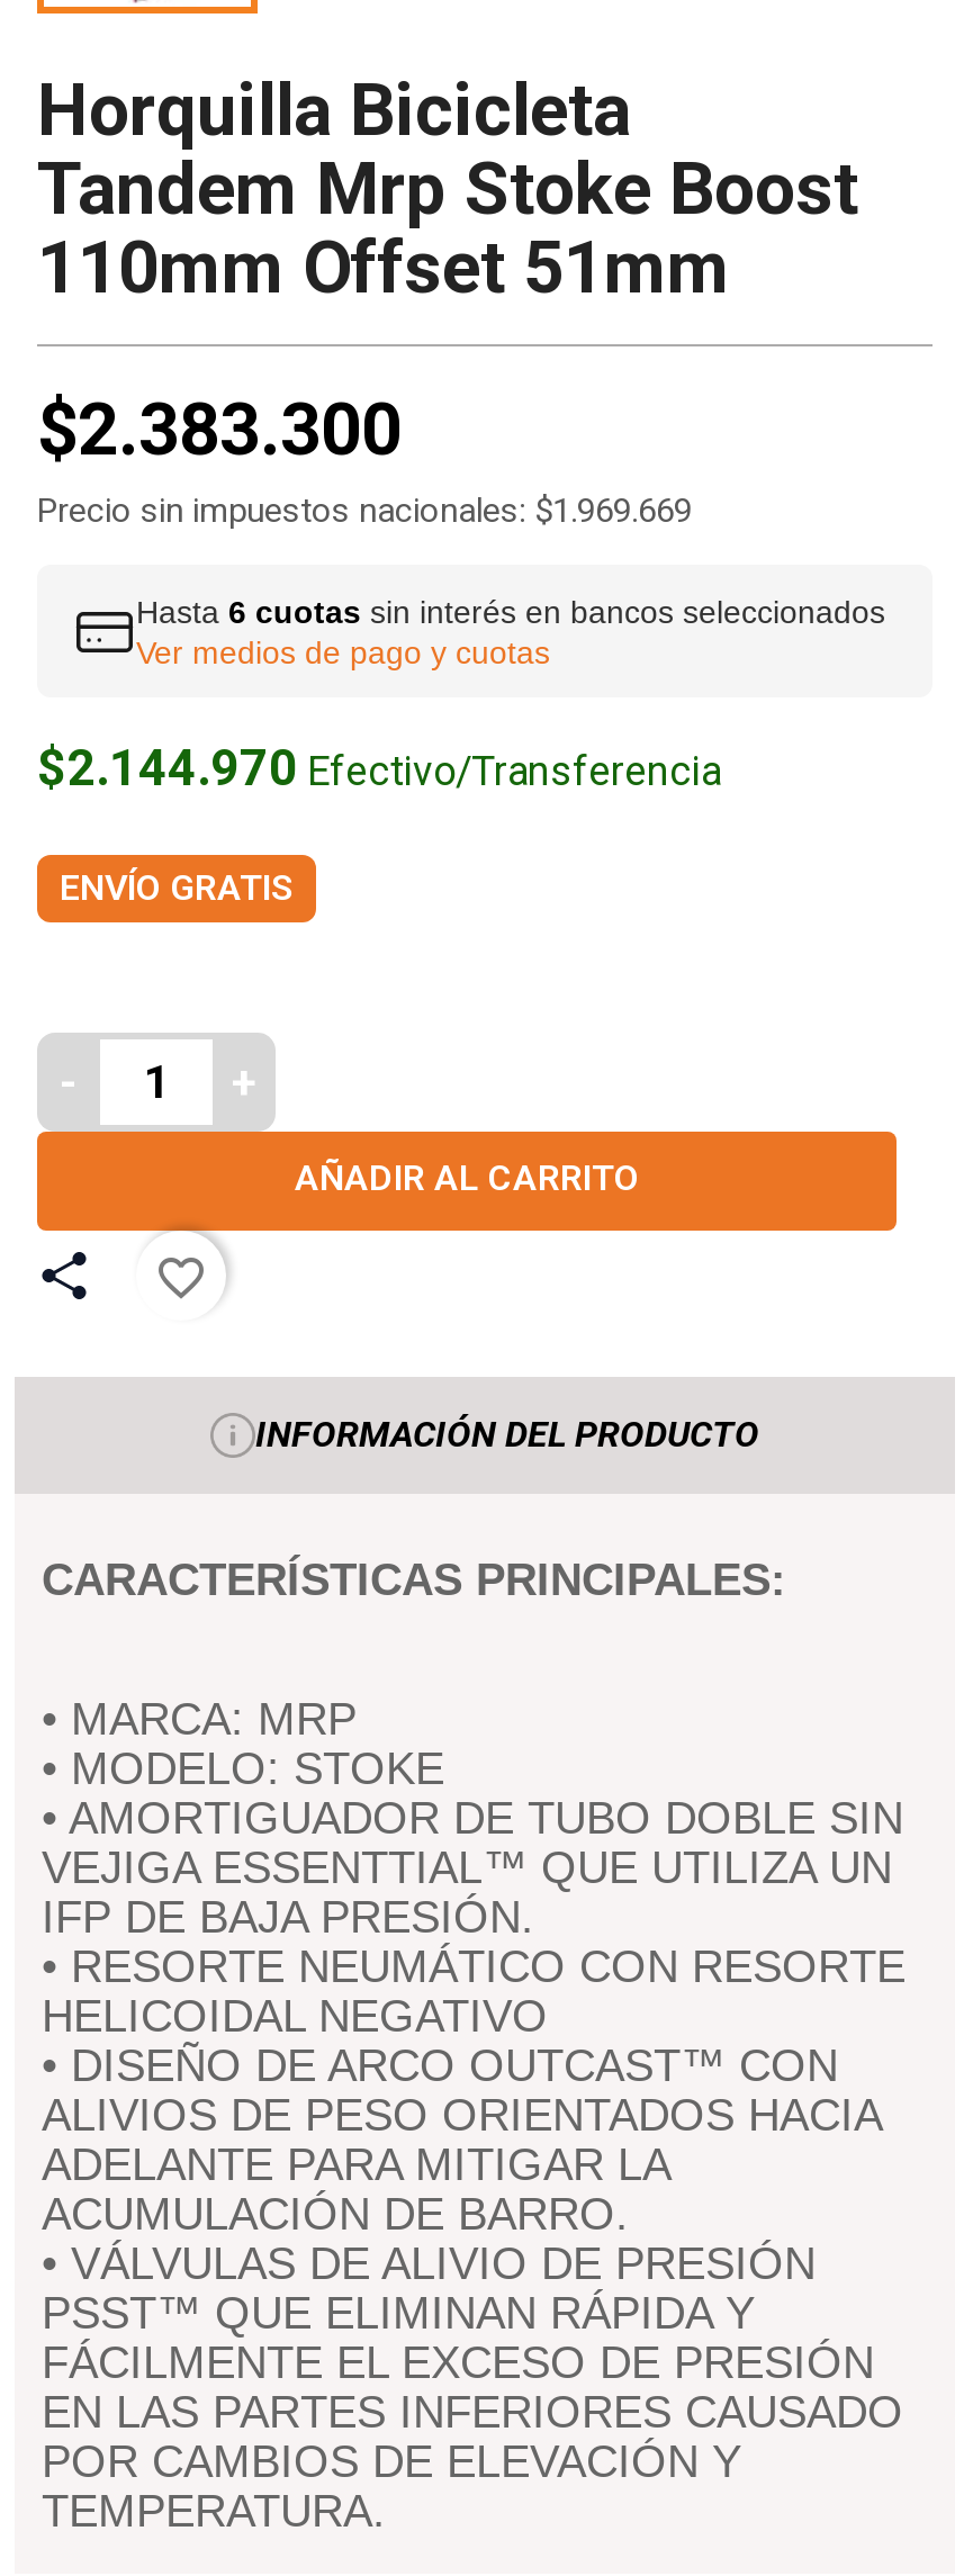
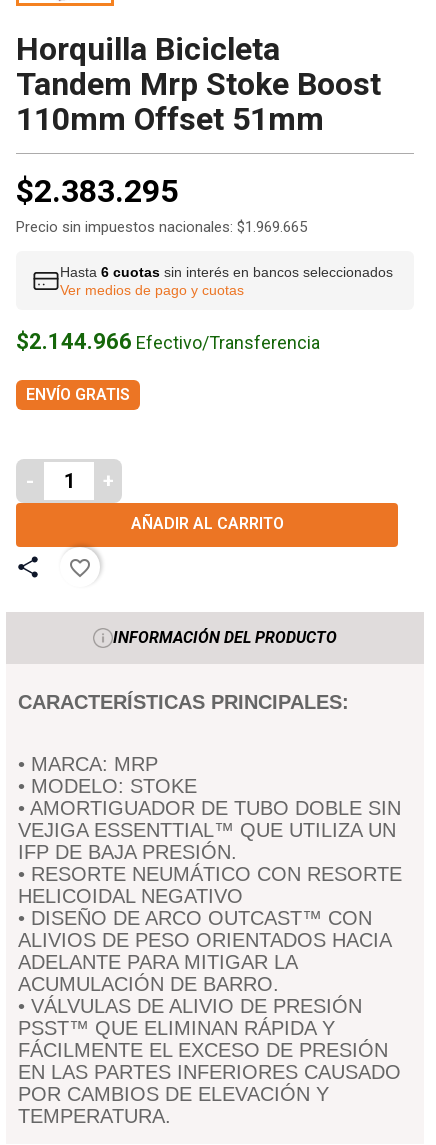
- $2.383.300
+ $2.383.295

- Precio sin impuestos nacionales: $1.969.669
+ Precio sin impuestos nacionales: $1.969.665

- $2.144.970 Efectivo/Transferencia
+ $2.144.966 Efectivo/Transferencia
